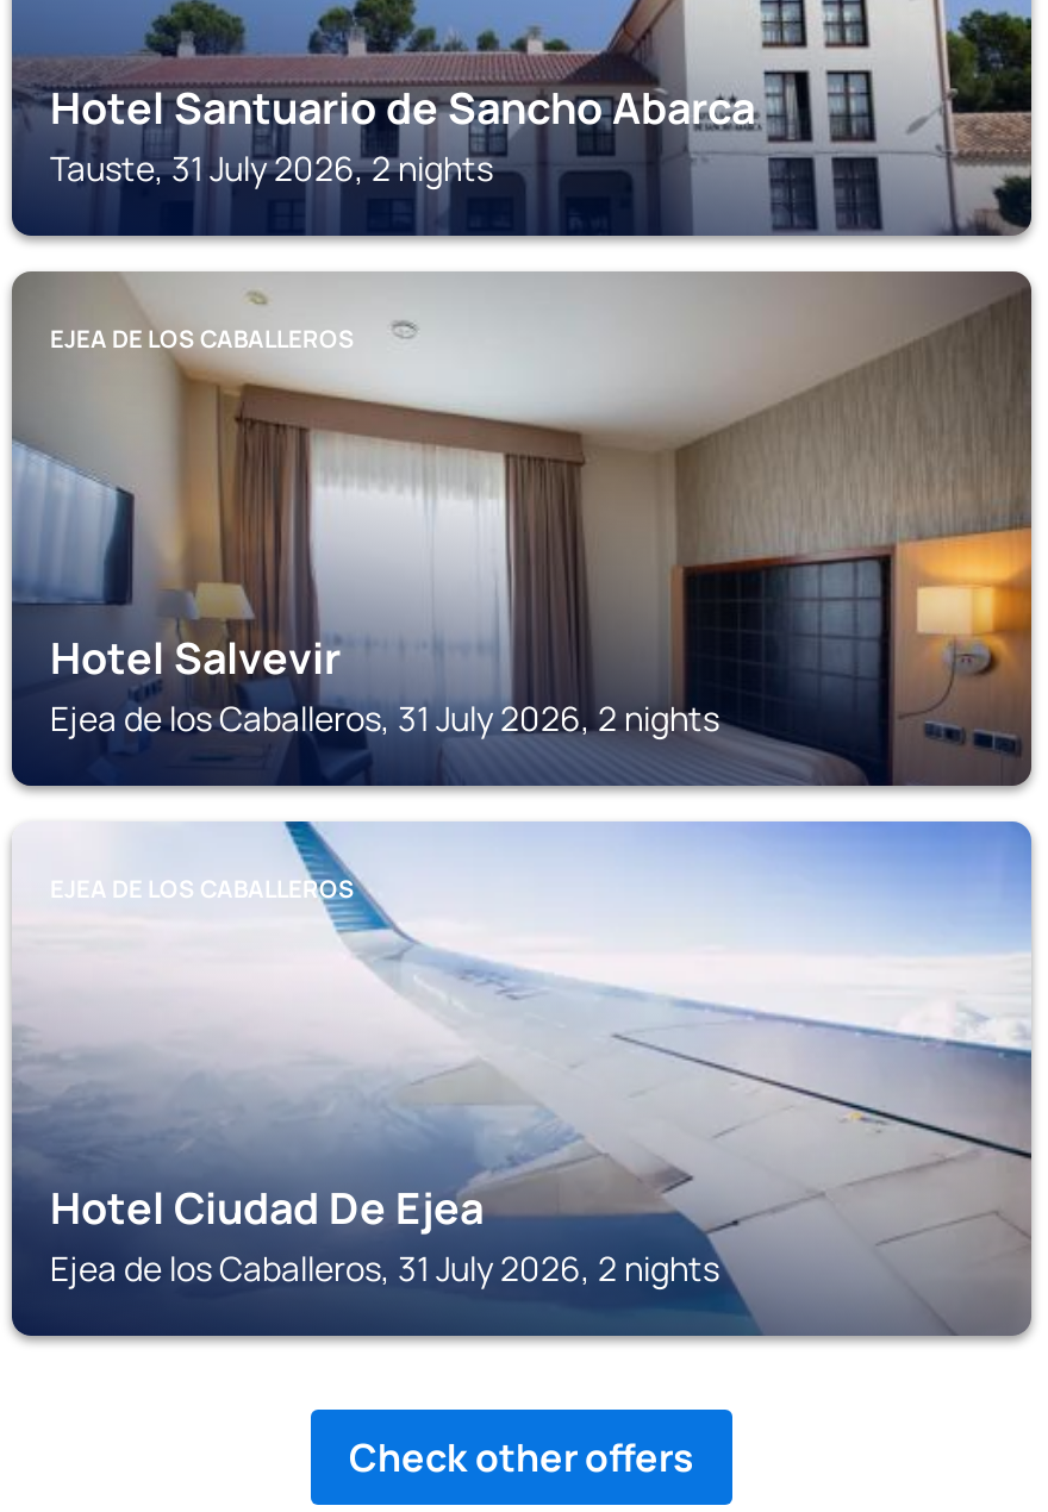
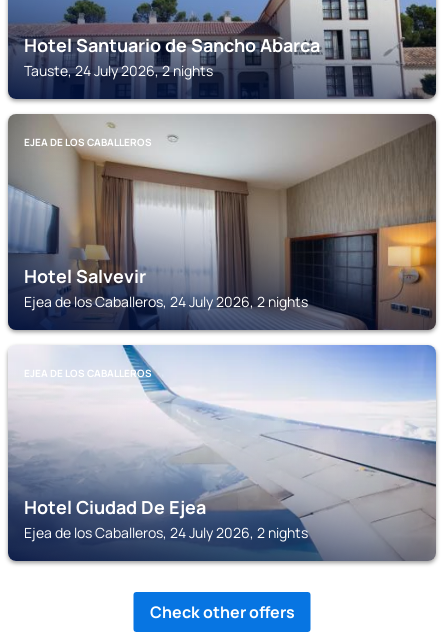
- Tauste, 31 July 2026, 2 nights
+ Tauste, 24 July 2026, 2 nights

- Ejea de los Caballeros, 31 July 2026, 2 nights
+ Ejea de los Caballeros, 24 July 2026, 2 nights

- Ejea de los Caballeros, 31 July 2026, 2 nights
+ Ejea de los Caballeros, 24 July 2026, 2 nights
